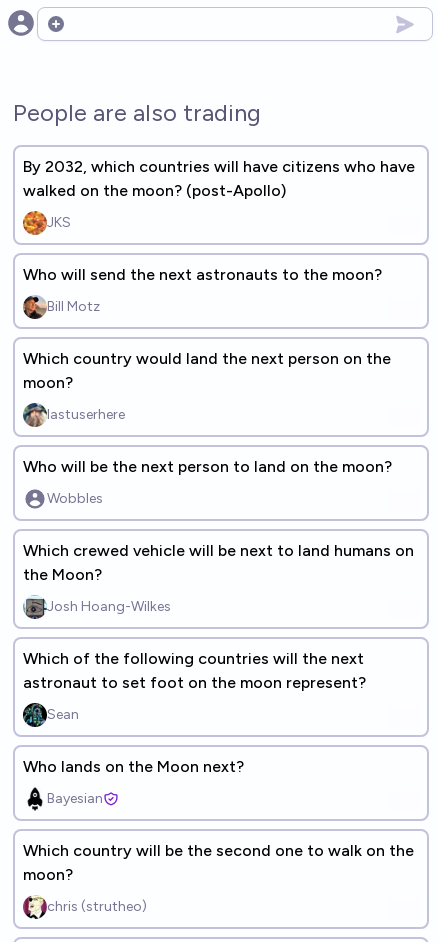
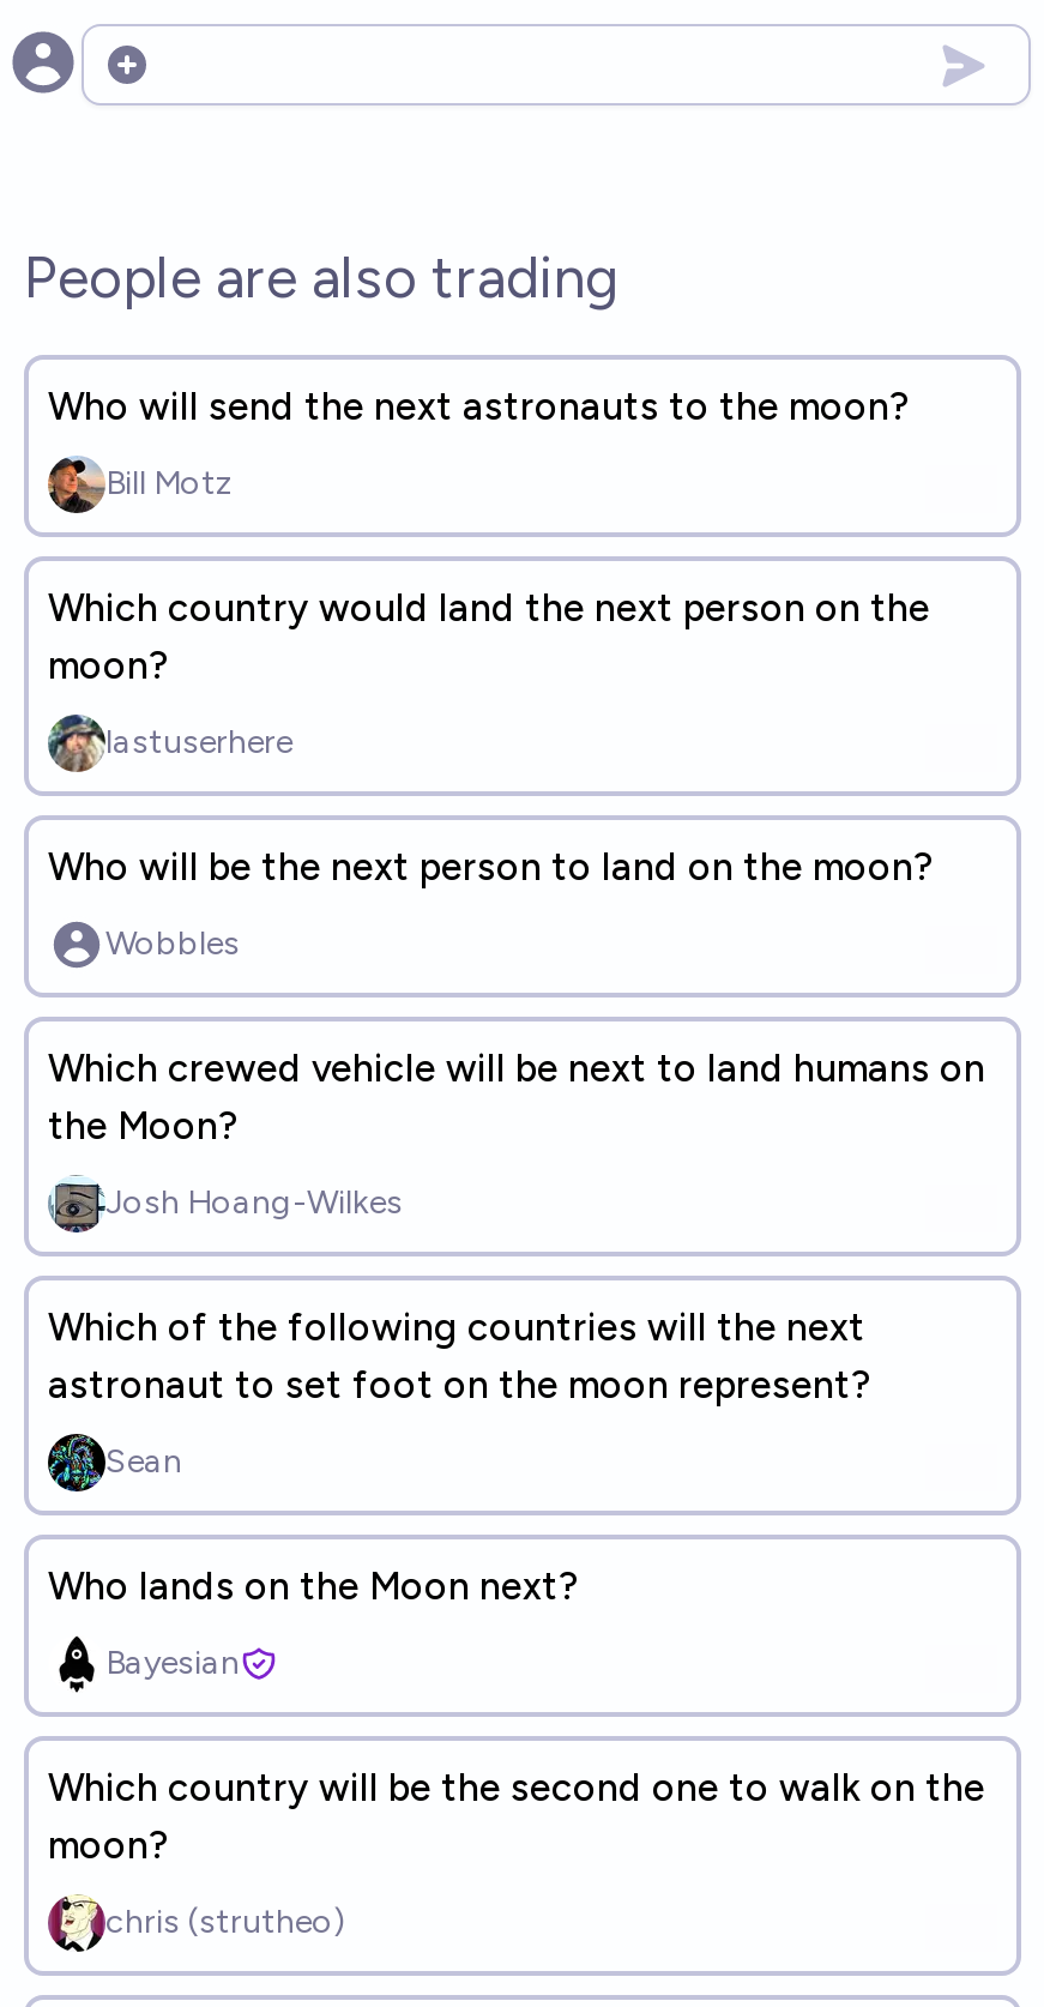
- By 2032, which countries will have citizens who have
- walked on the moon? (post-Apollo)
- JKS
